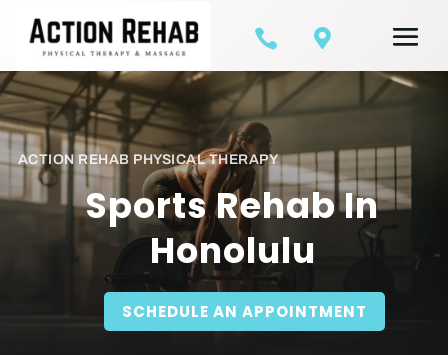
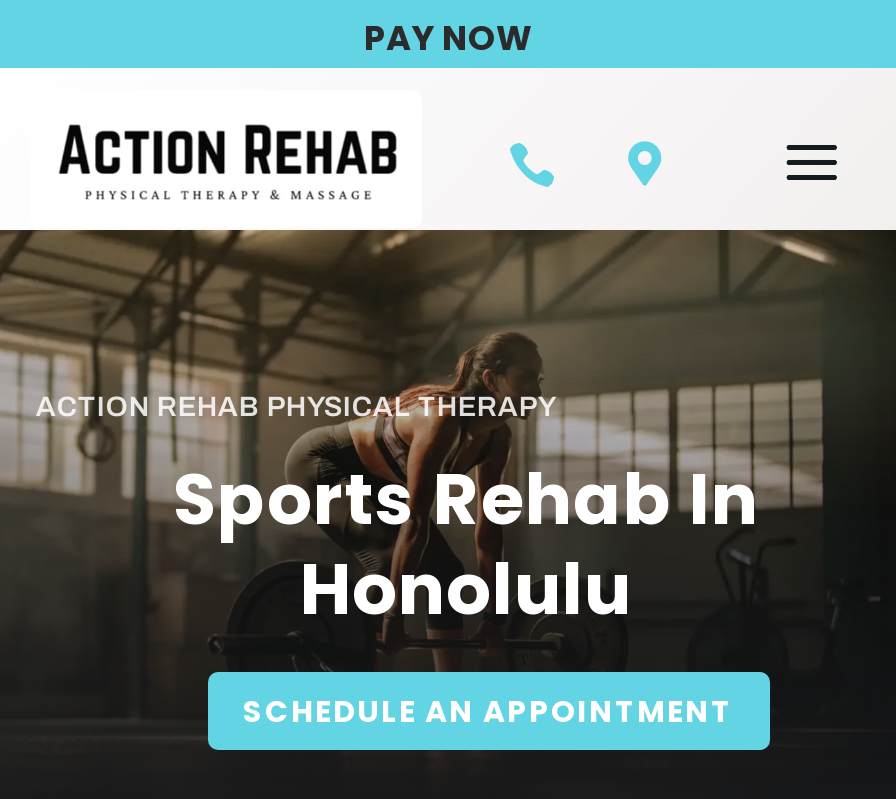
+ PAY NOW
